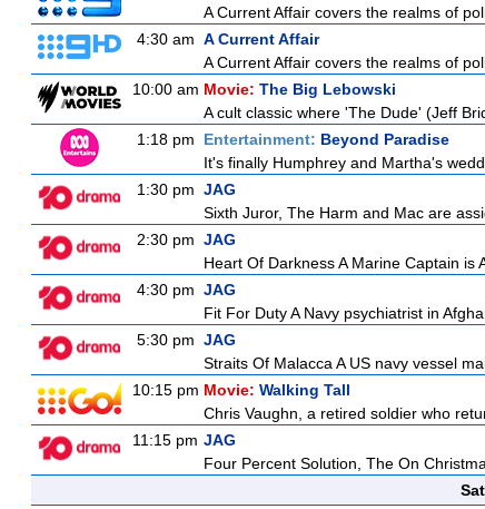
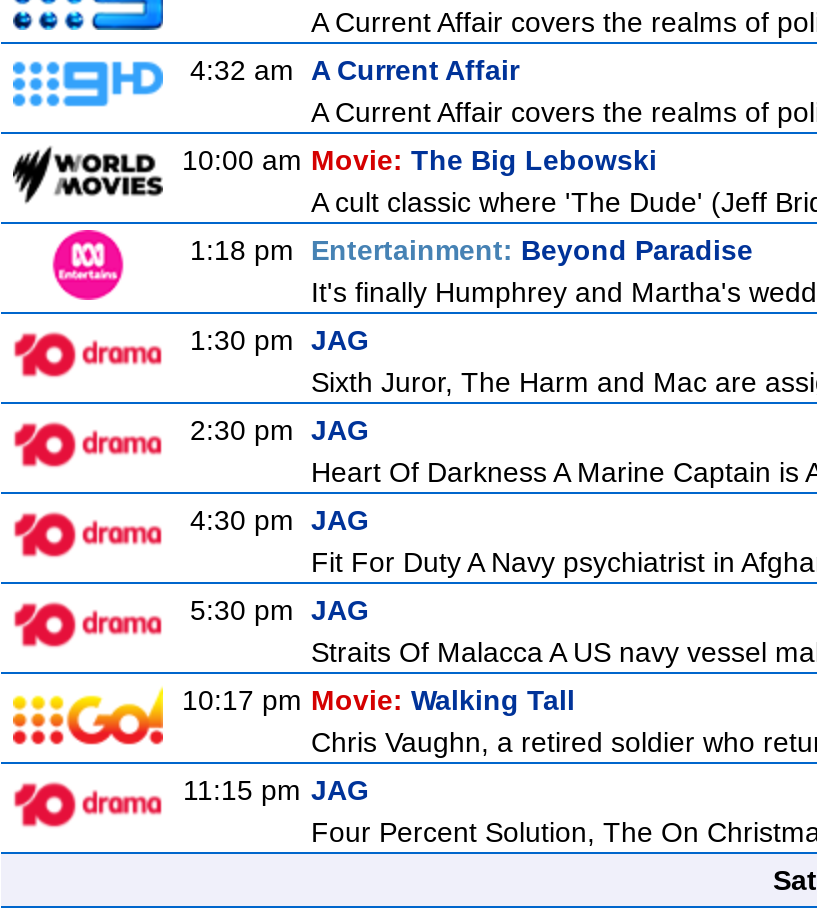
- 4:30 am A Current Affair
+ 4:32 am A Current Affair

- 10:15 pm Movie: Walking Tall
+ 10:17 pm Movie: Walking Tall
